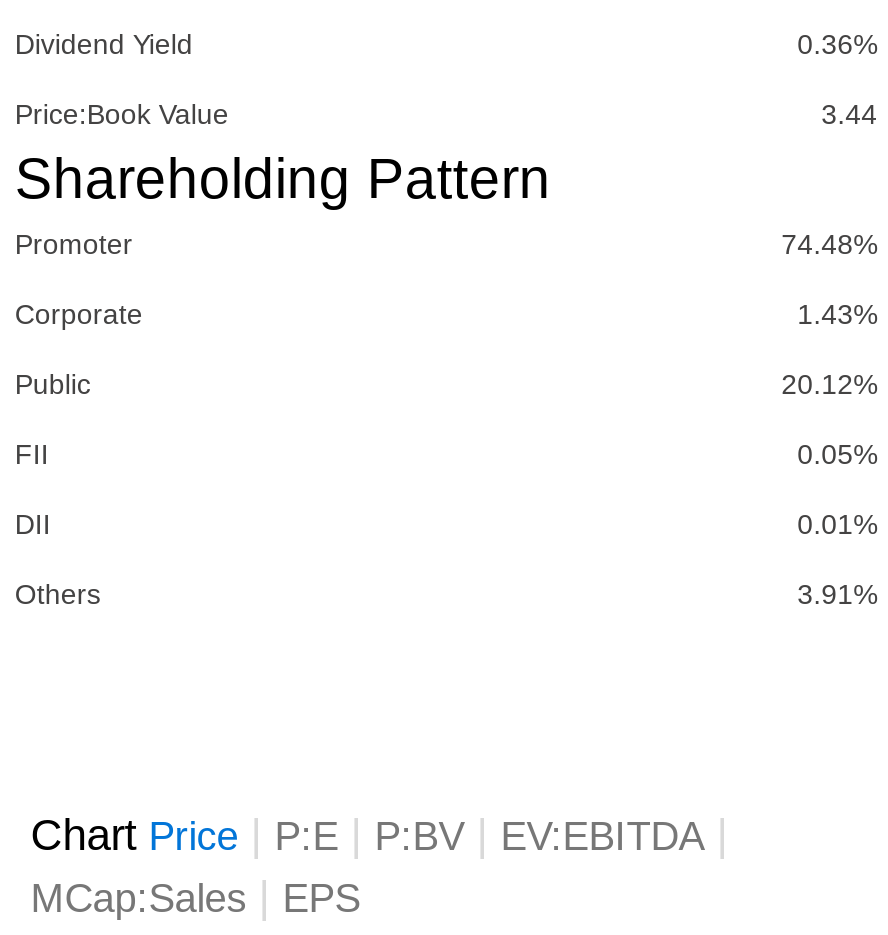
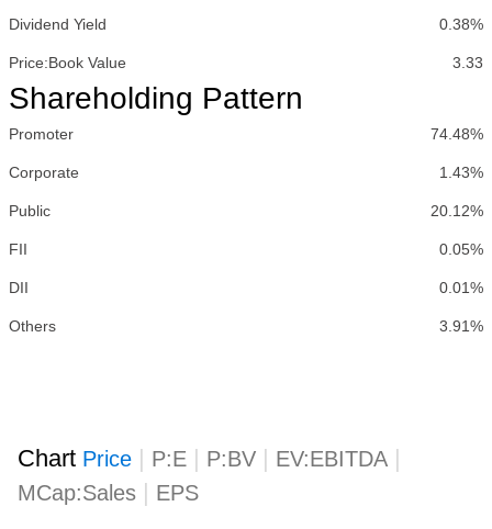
- 0.36%
+ 0.38%

- 3.44
+ 3.33
